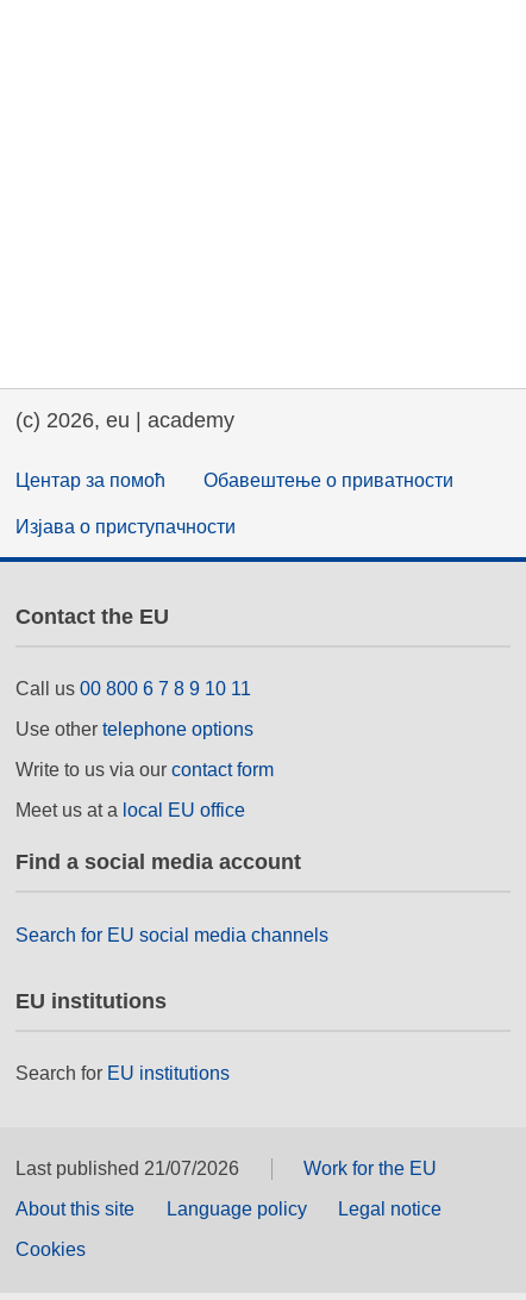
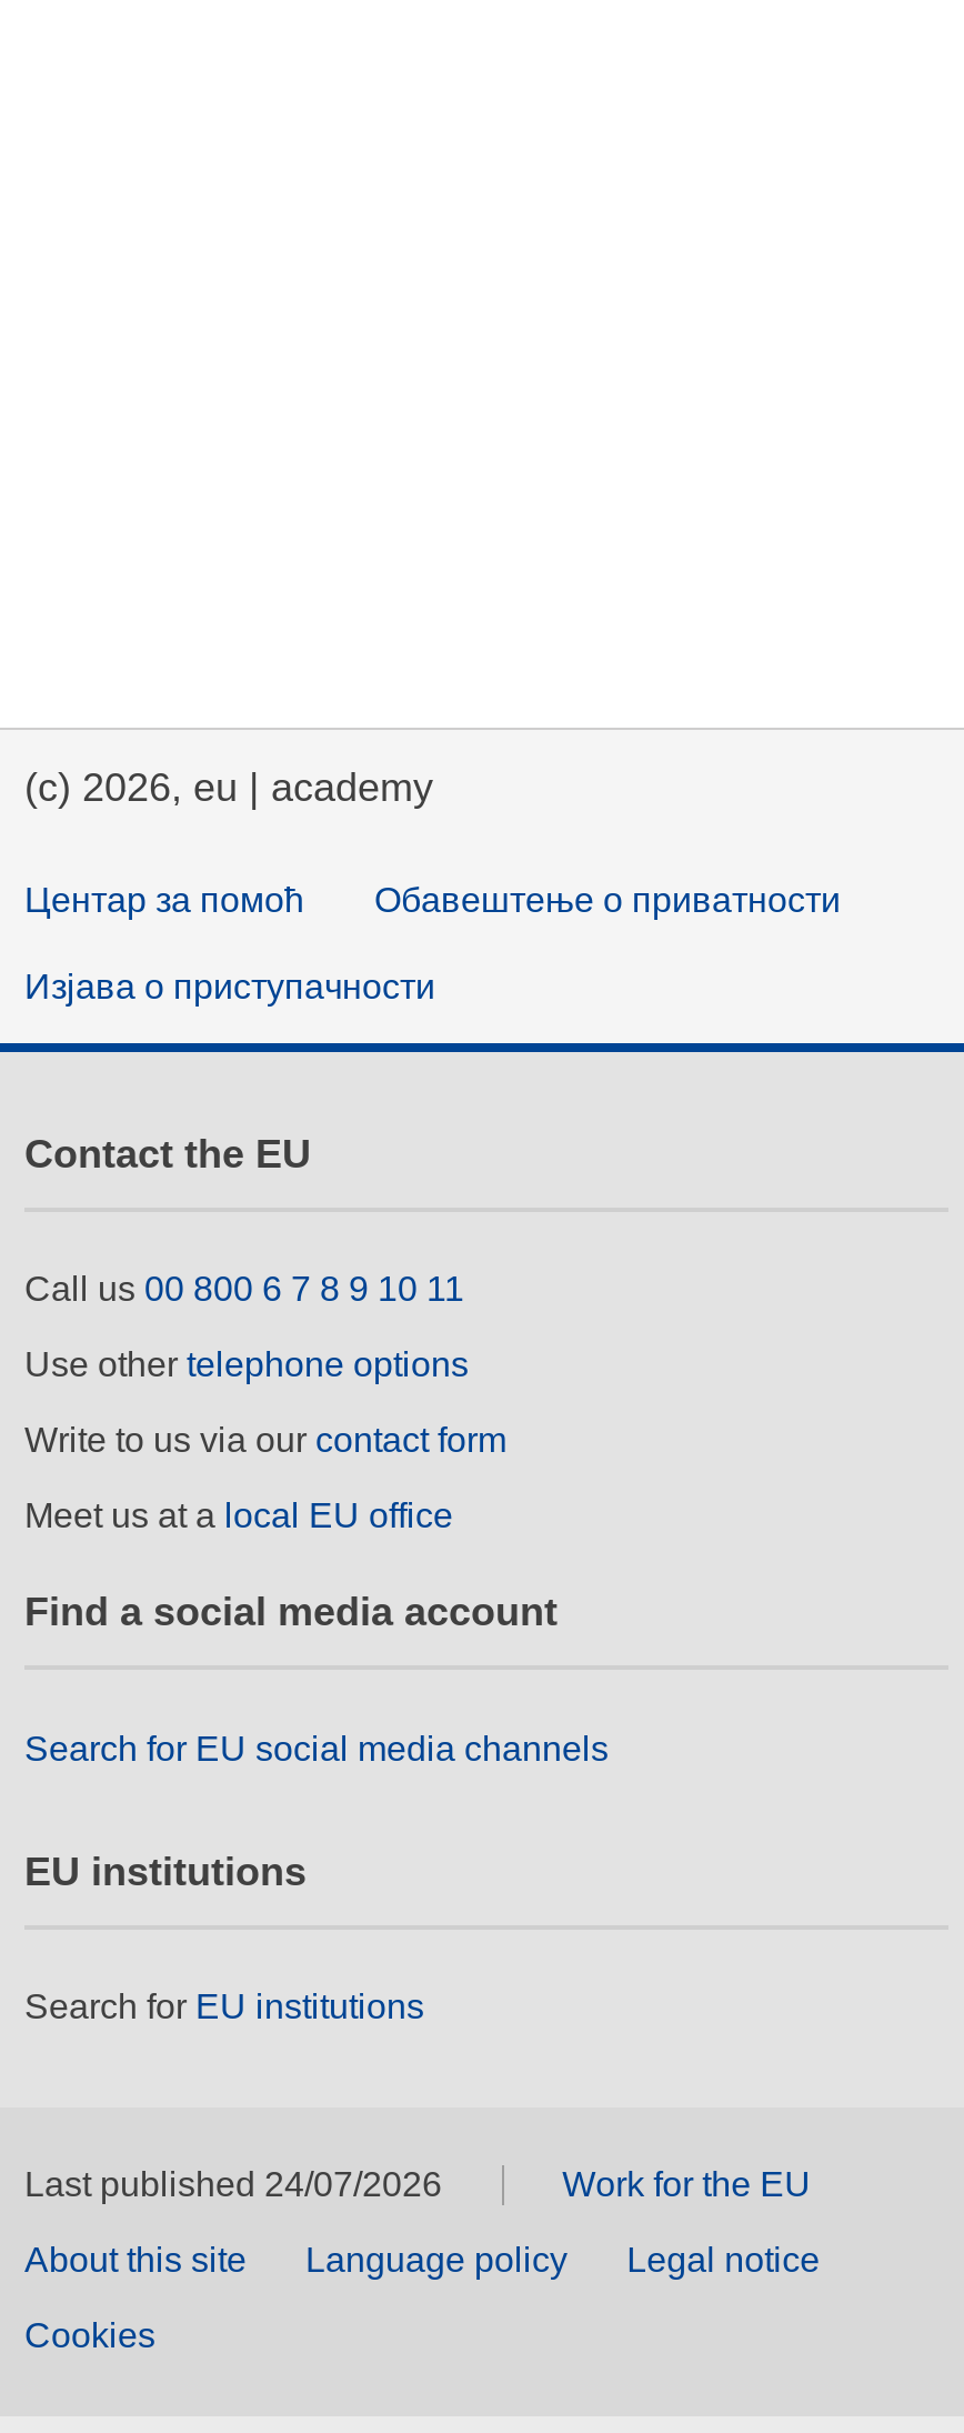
- Last published 21/07/2026
+ Last published 24/07/2026
